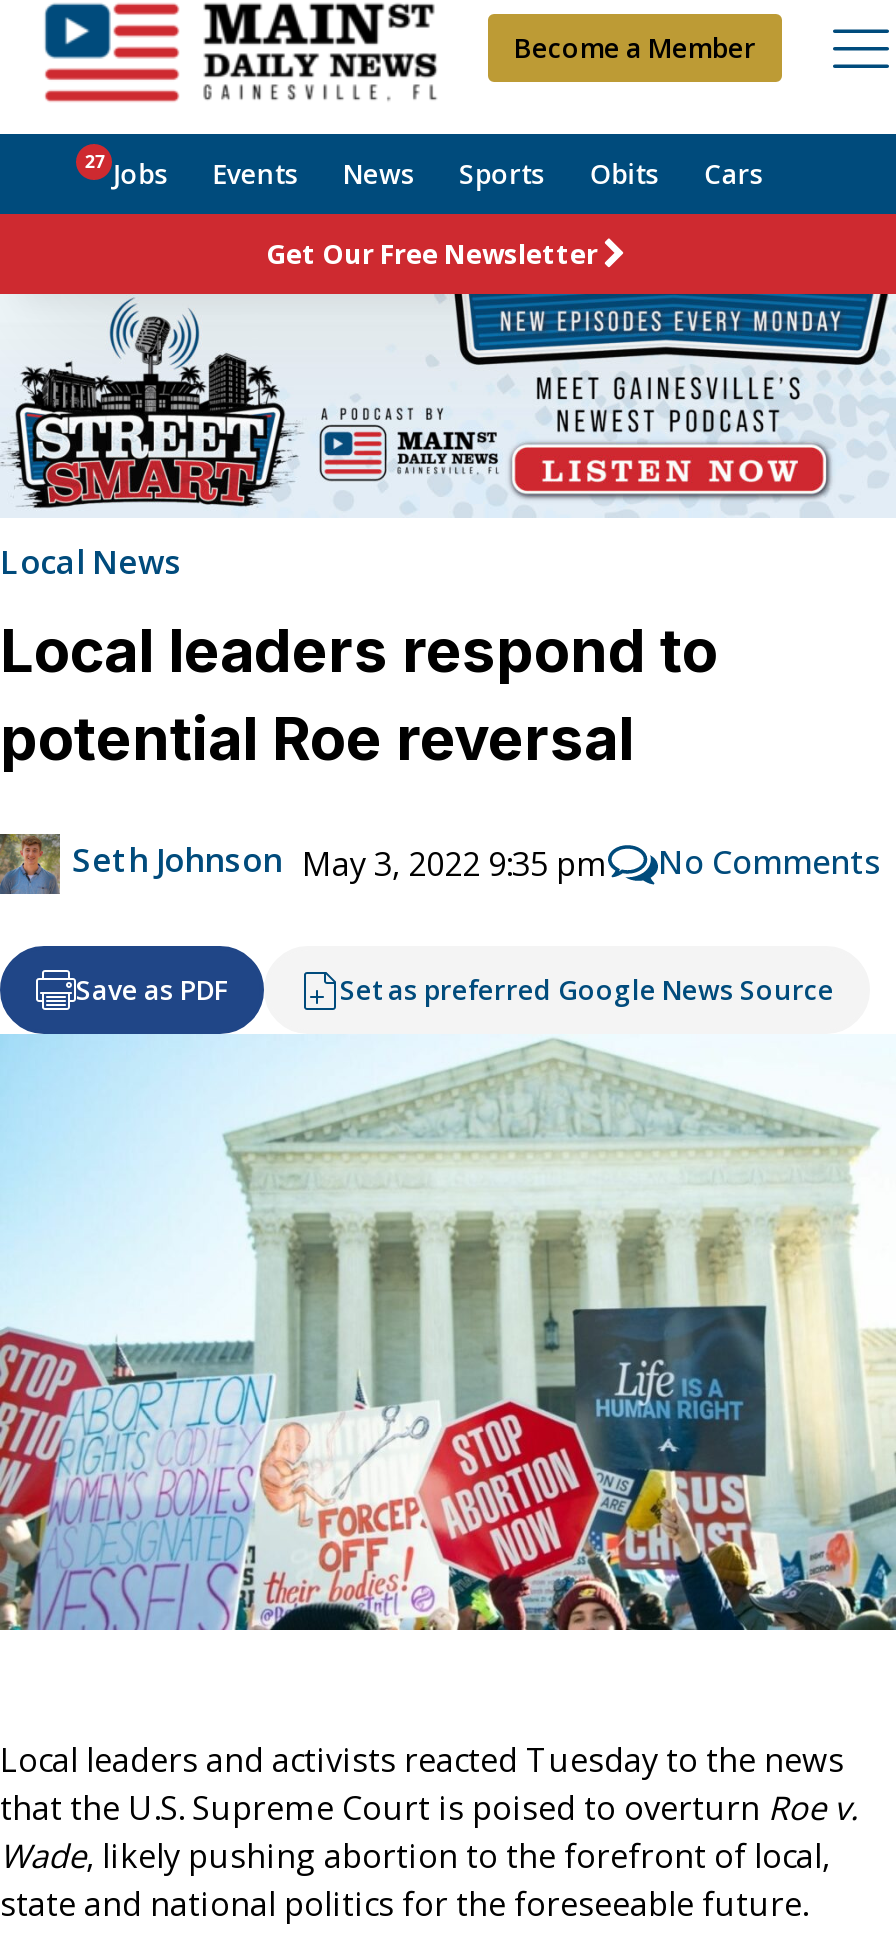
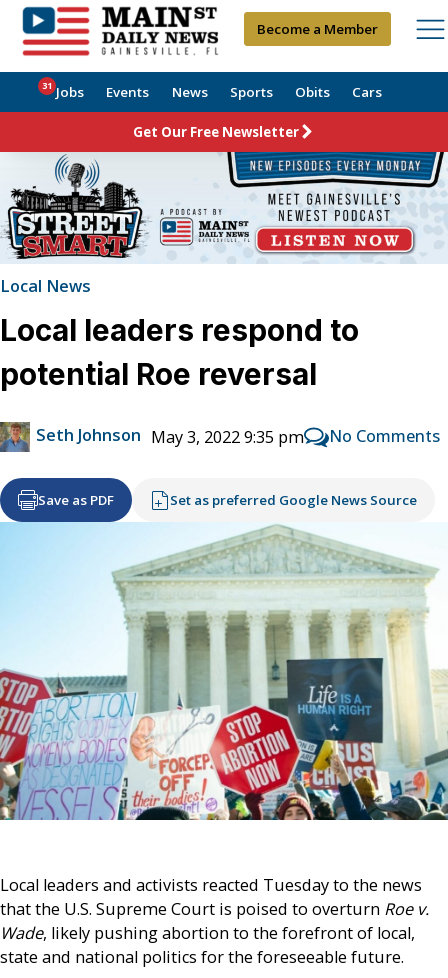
- 27 Jobs Events News Sports Obits Cars
+ 31 Jobs Events News Sports Obits Cars
